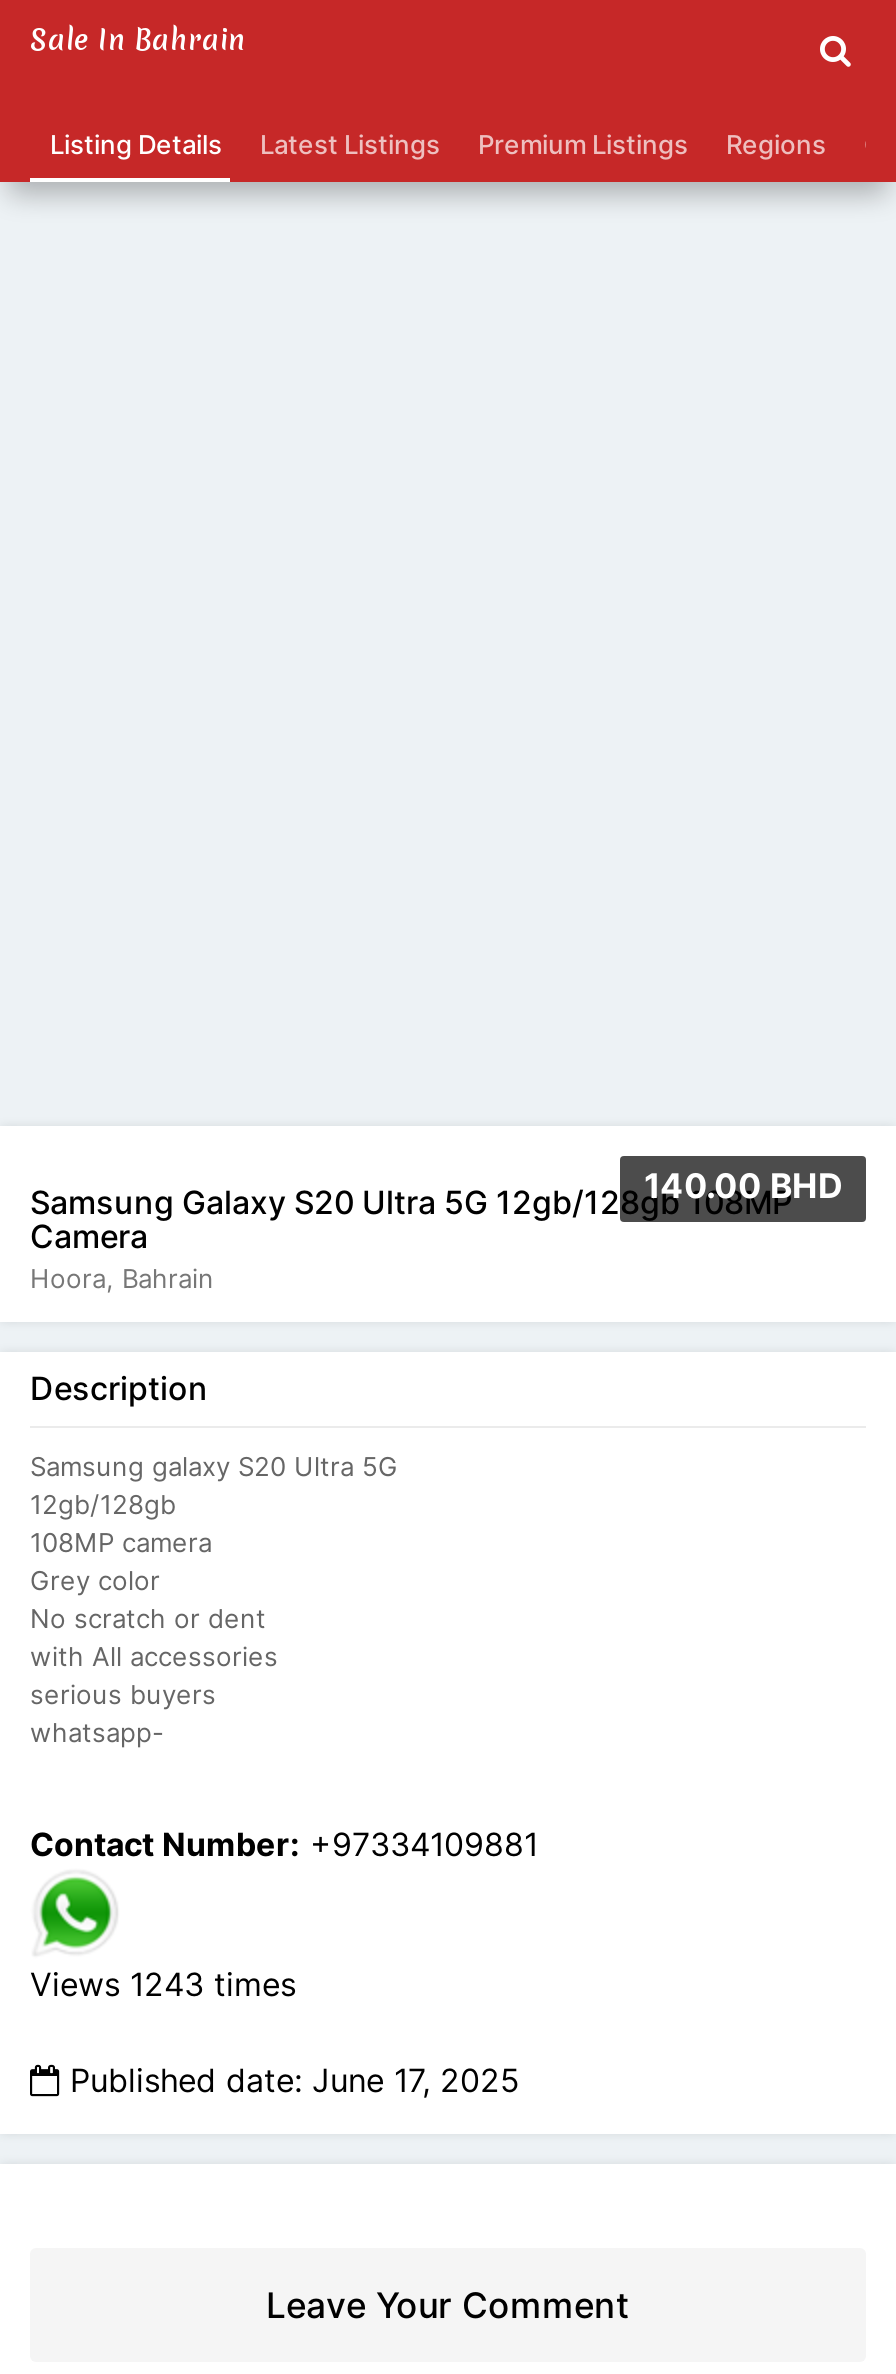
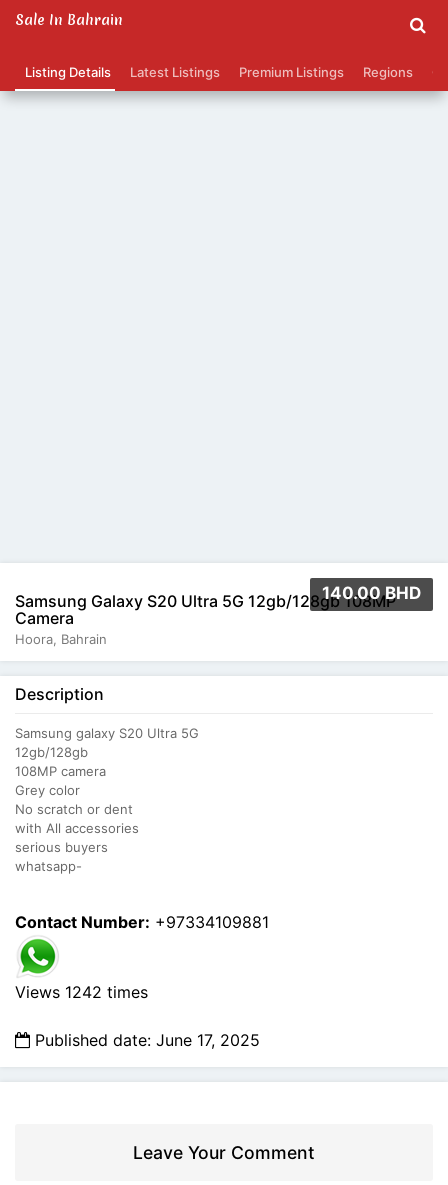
- Views 1243 times
+ Views 1242 times
